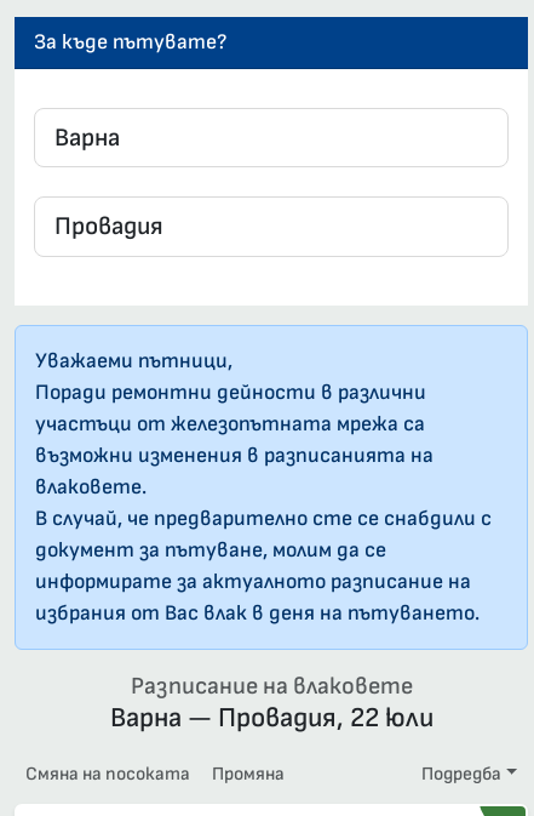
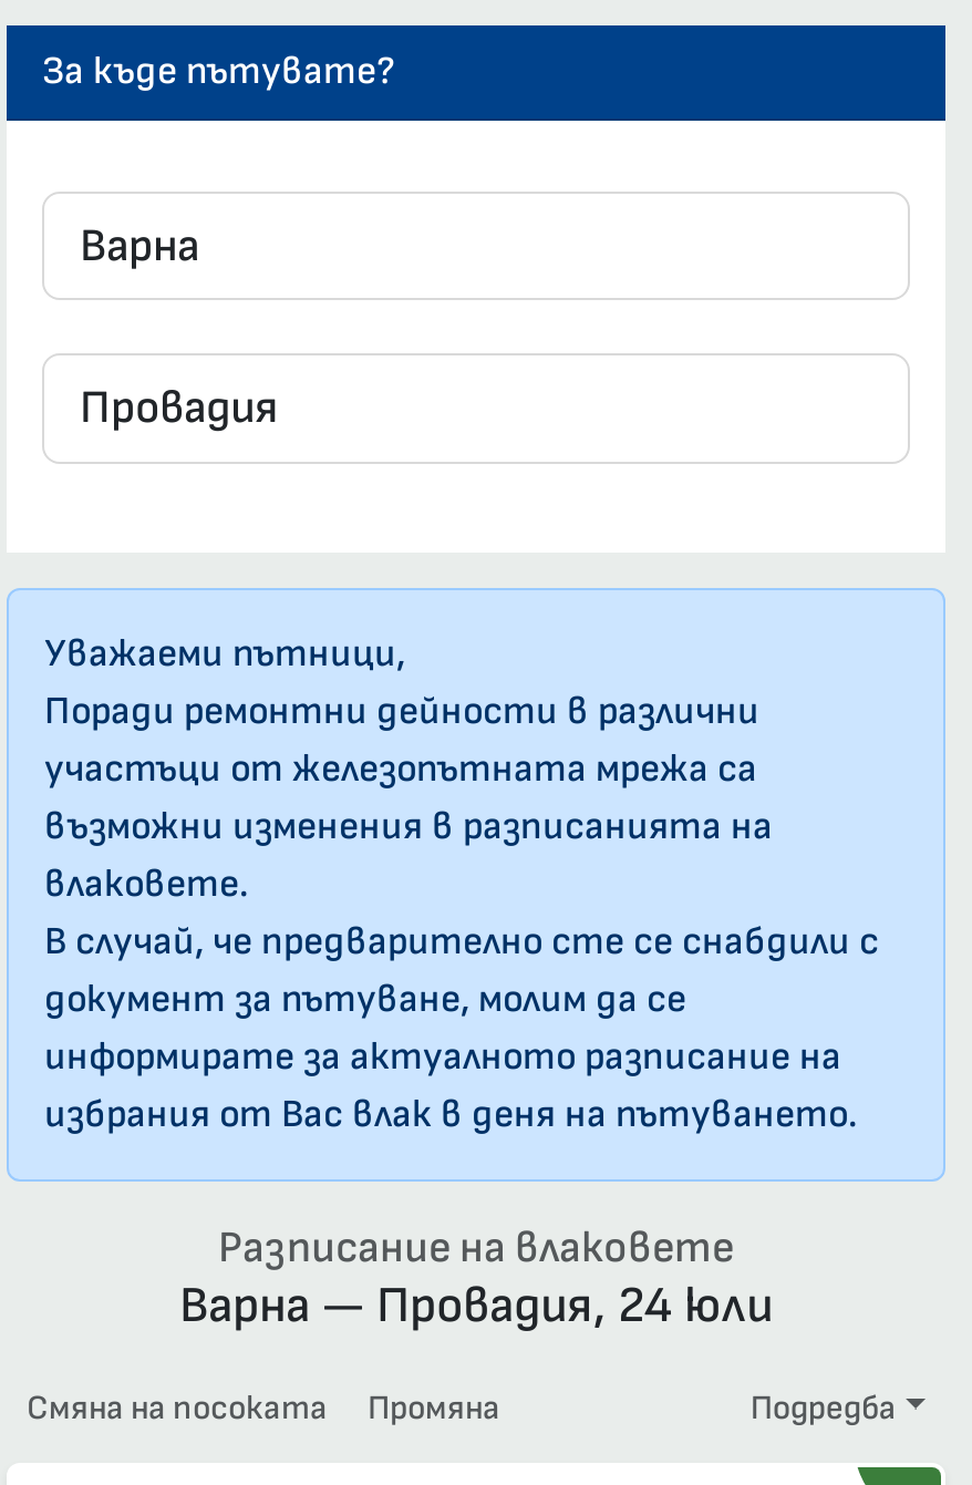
- Варна — Провадия, 22 юли
+ Варна — Провадия, 24 юли
